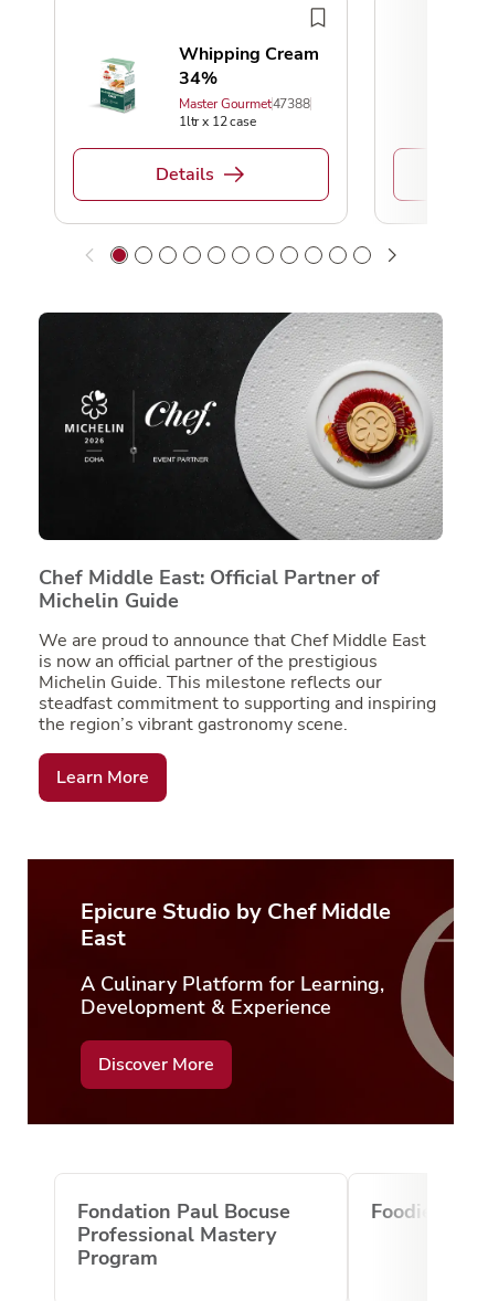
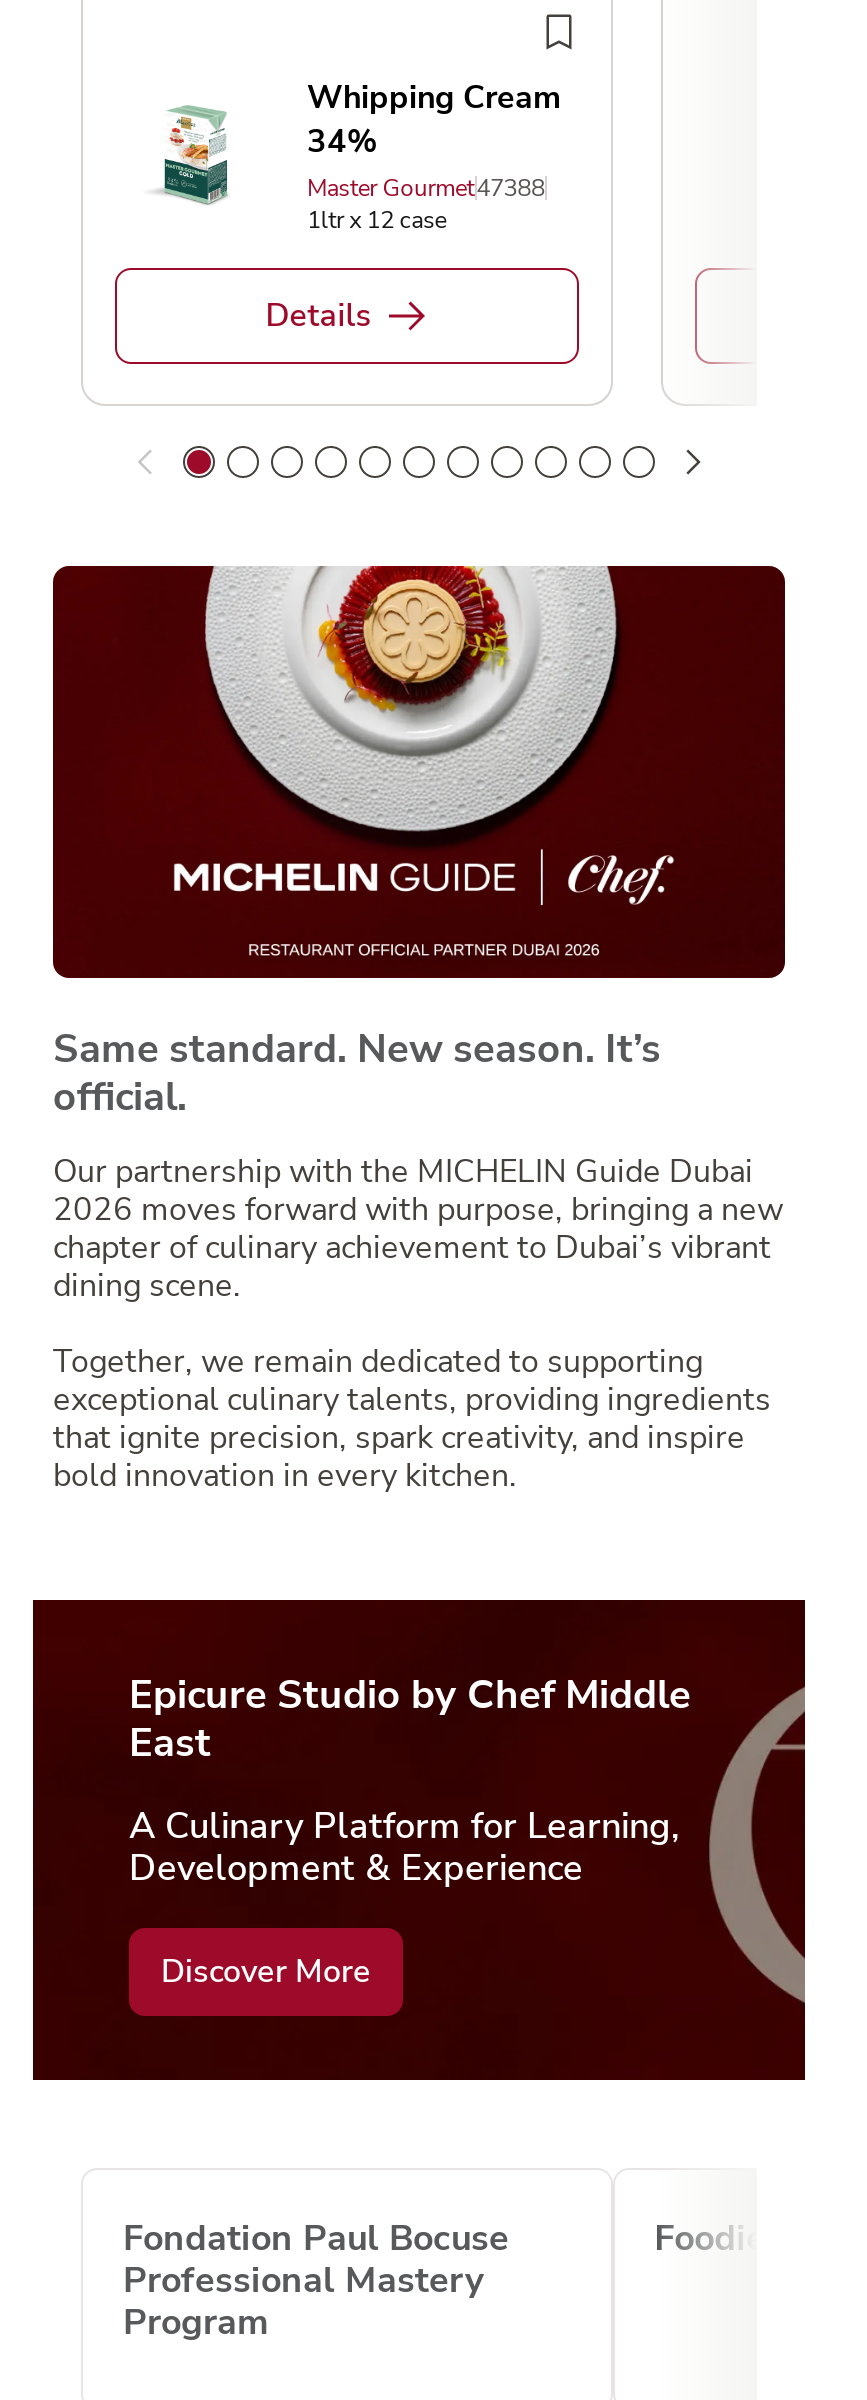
- [image]
- Chef Middle East: Official Partner of
- Michelin Guide
+ [image]
+ Same standard. New season. It’s
+ official.

- We are proud to announce that Chef Middle East
- is now an official partner of the prestigious
- Michelin Guide. This milestone reflects our
- steadfast commitment to supporting and inspiring
- the region’s vibrant gastronomy scene.
+ Our partnership with the MICHELIN Guide Dubai
+ 2026 moves forward with purpose, bringing a new
+ chapter of culinary achievement to Dubai’s vibrant
+ dining scene.

- Learn More
+ Together, we remain dedicated to supporting
+ exceptional culinary talents, providing ingredients
+ that ignite precision, spark creativity, and inspire
+ bold innovation in every kitchen.
